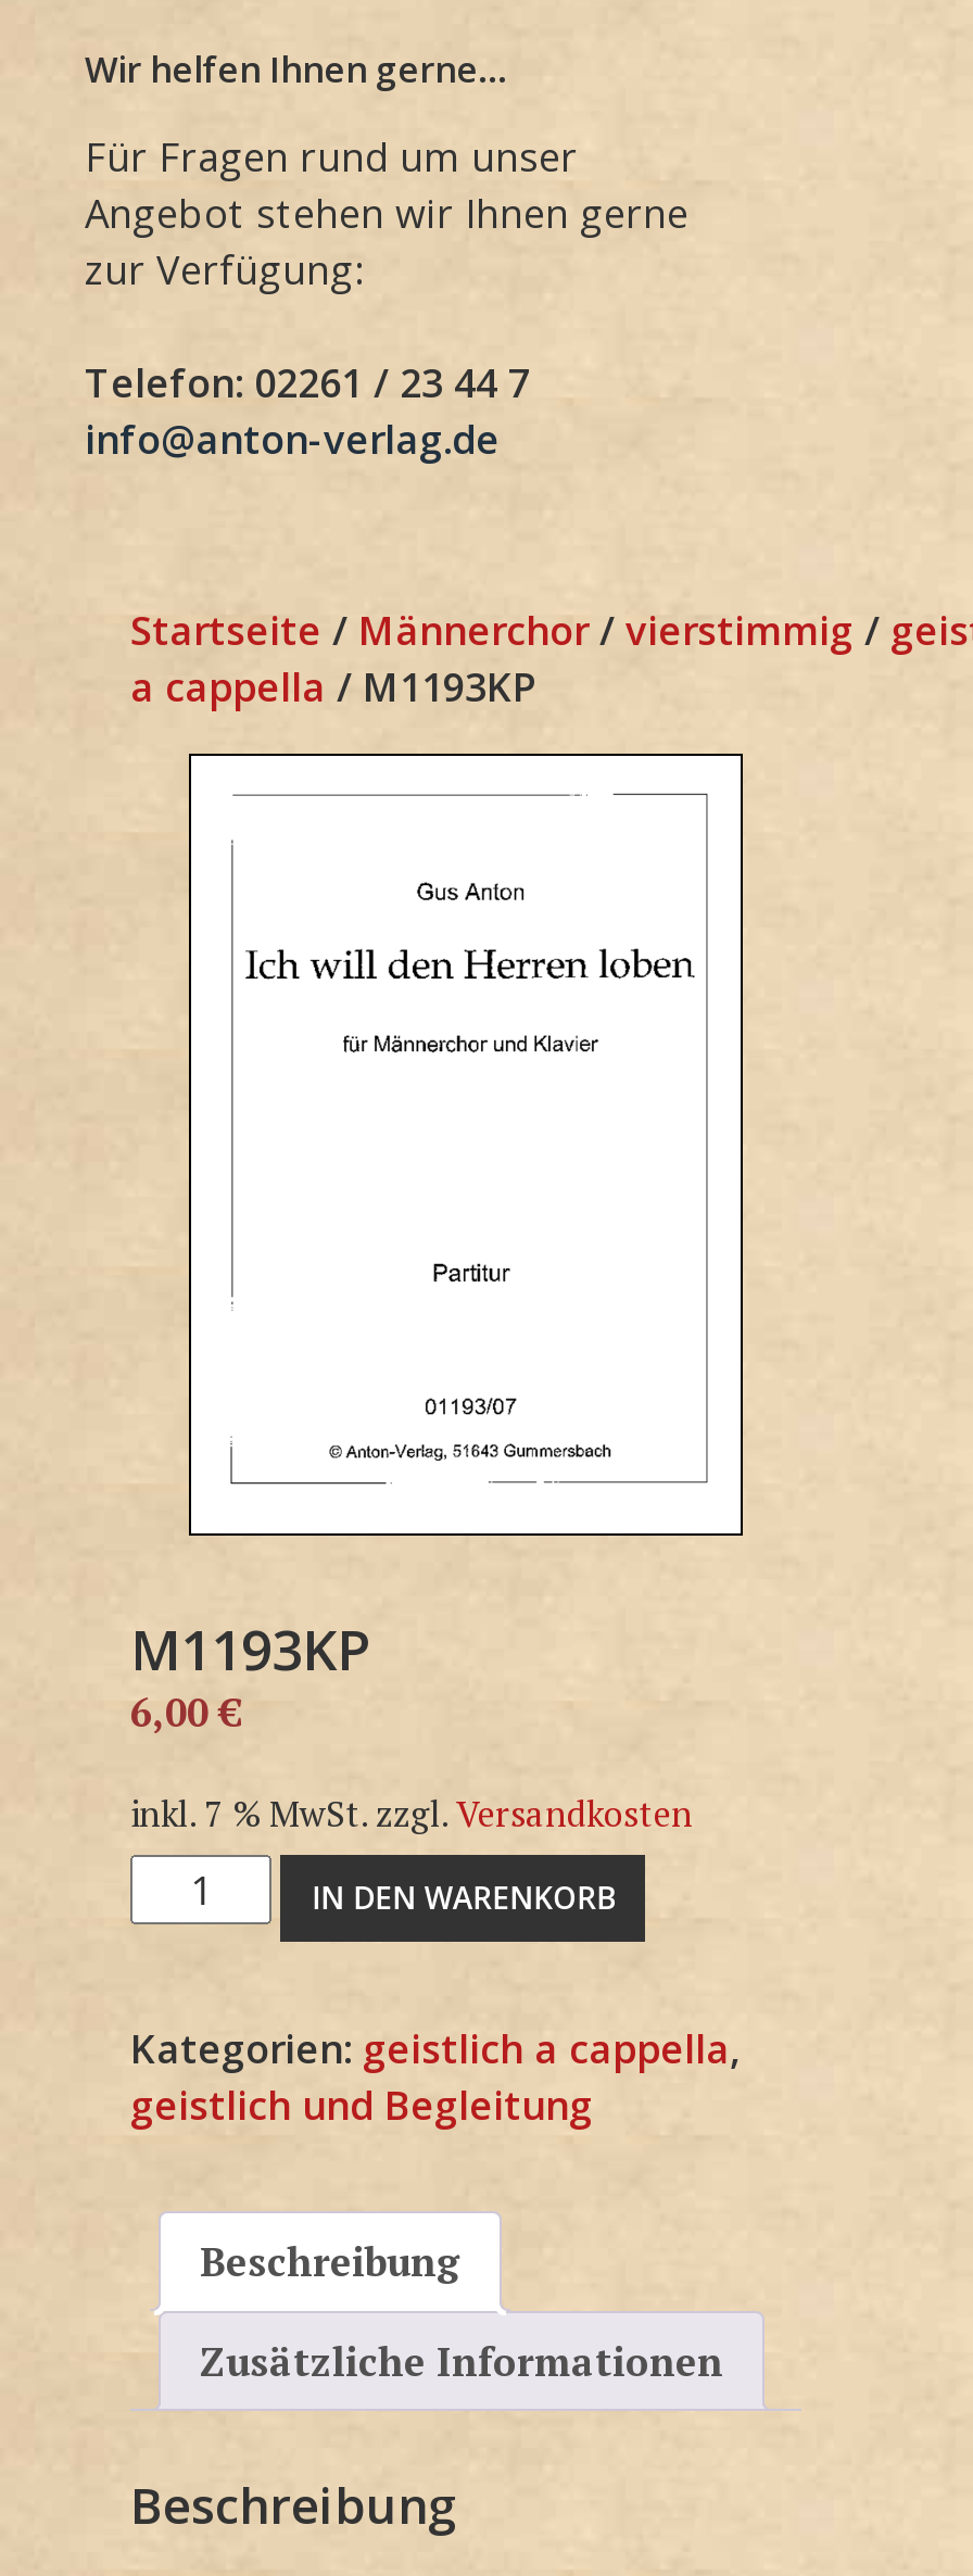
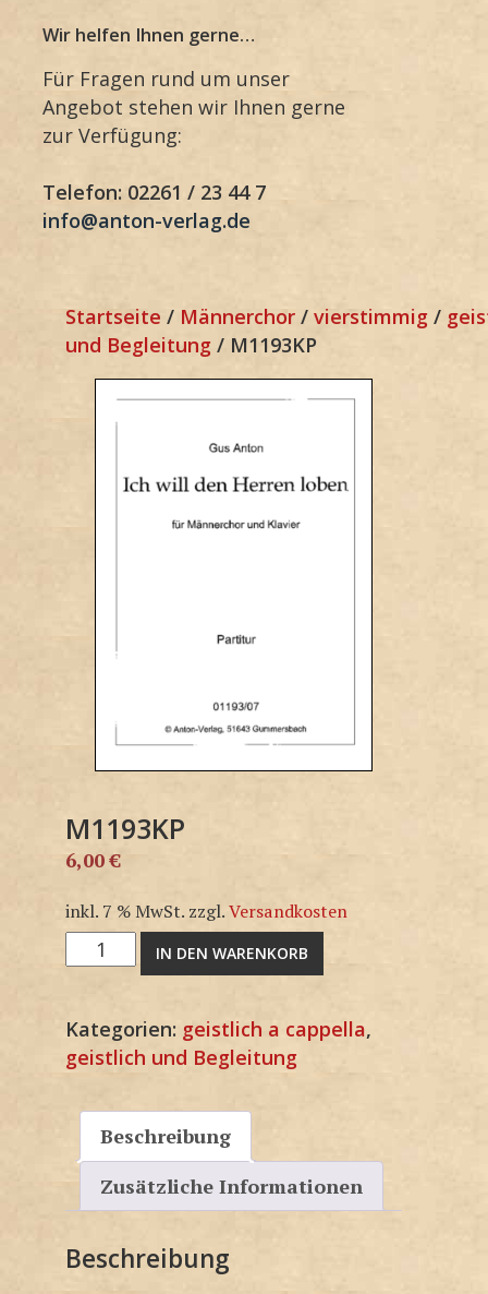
- a cappella / M1193KP
+ und Begleitung / M1193KP
